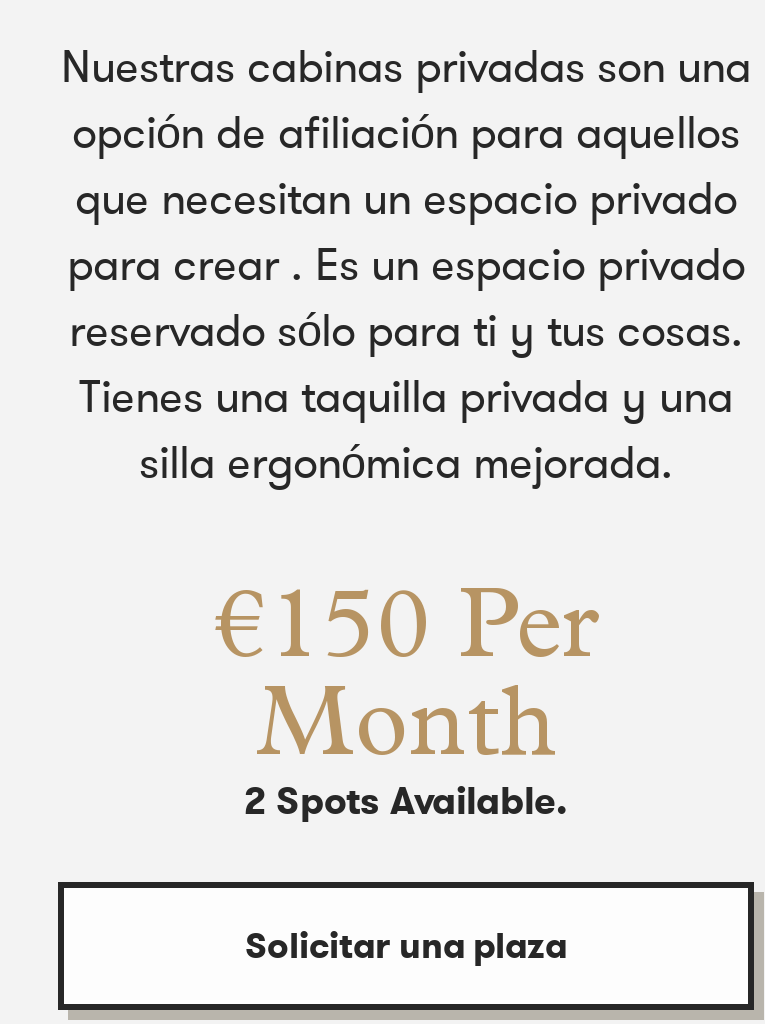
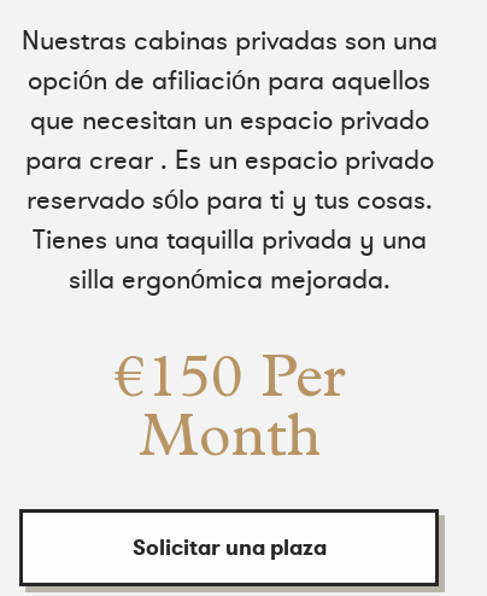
- 2 Spots Available.
